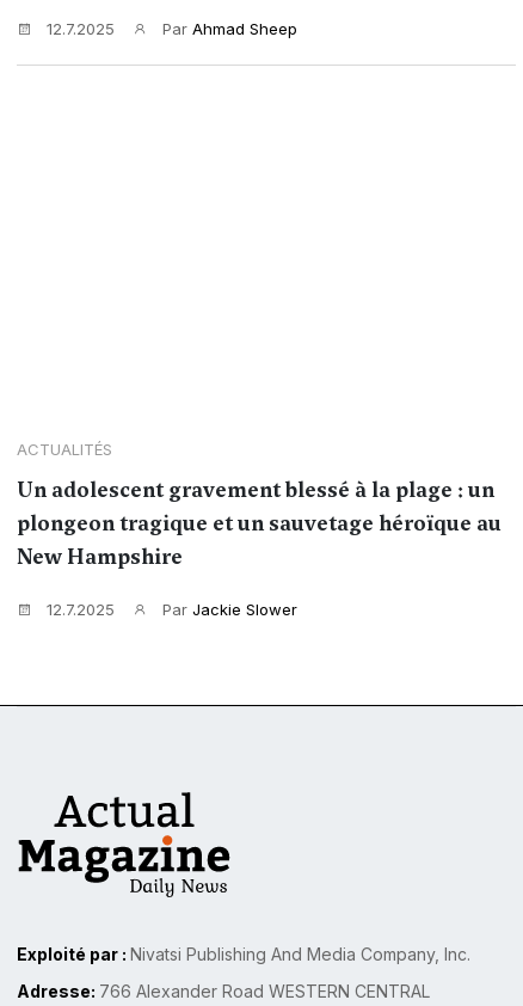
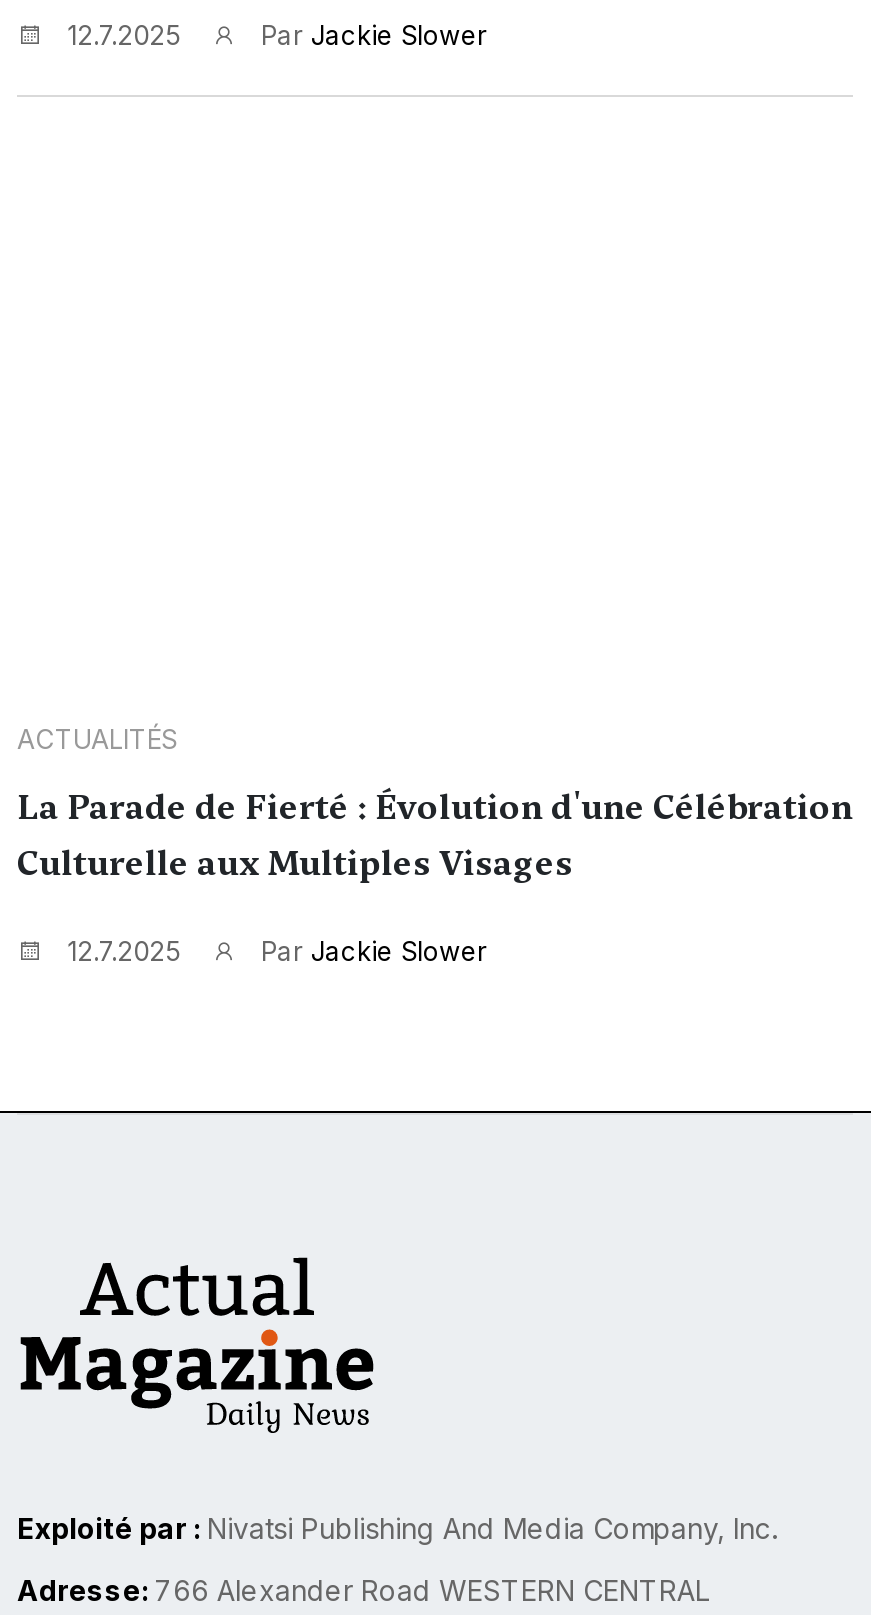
- Par Ahmad Sheep
+ Par Jackie Slower

- Un adolescent gravement blessé à la plage : un
- plongeon tragique et un sauvetage héroïque au
- New Hampshire
+ La Parade de Fierté : Évolution d'une Célébration
+ Culturelle aux Multiples Visages
